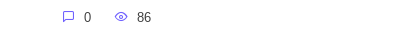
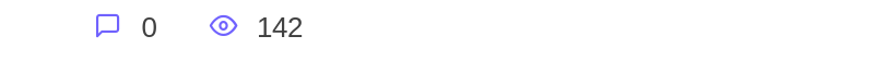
- 86
+ 142
